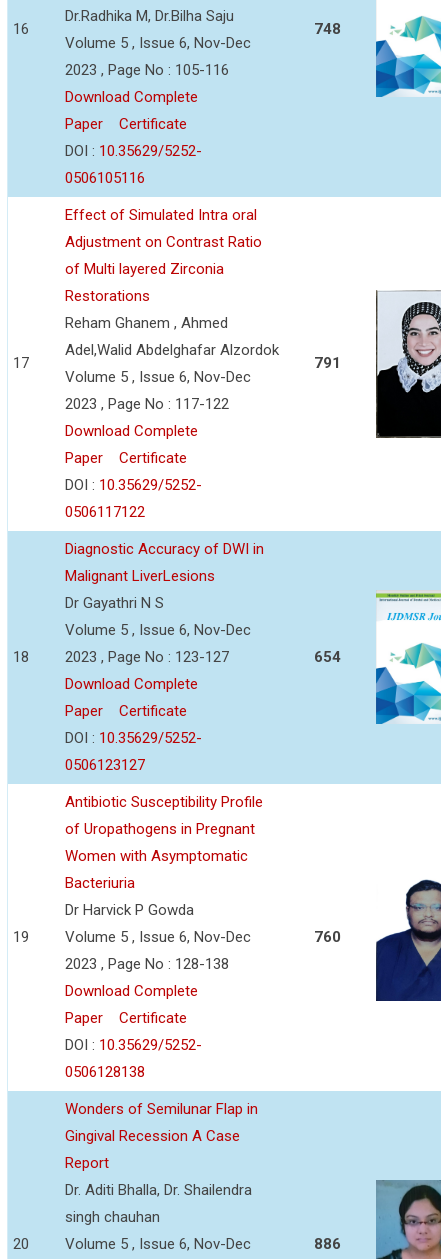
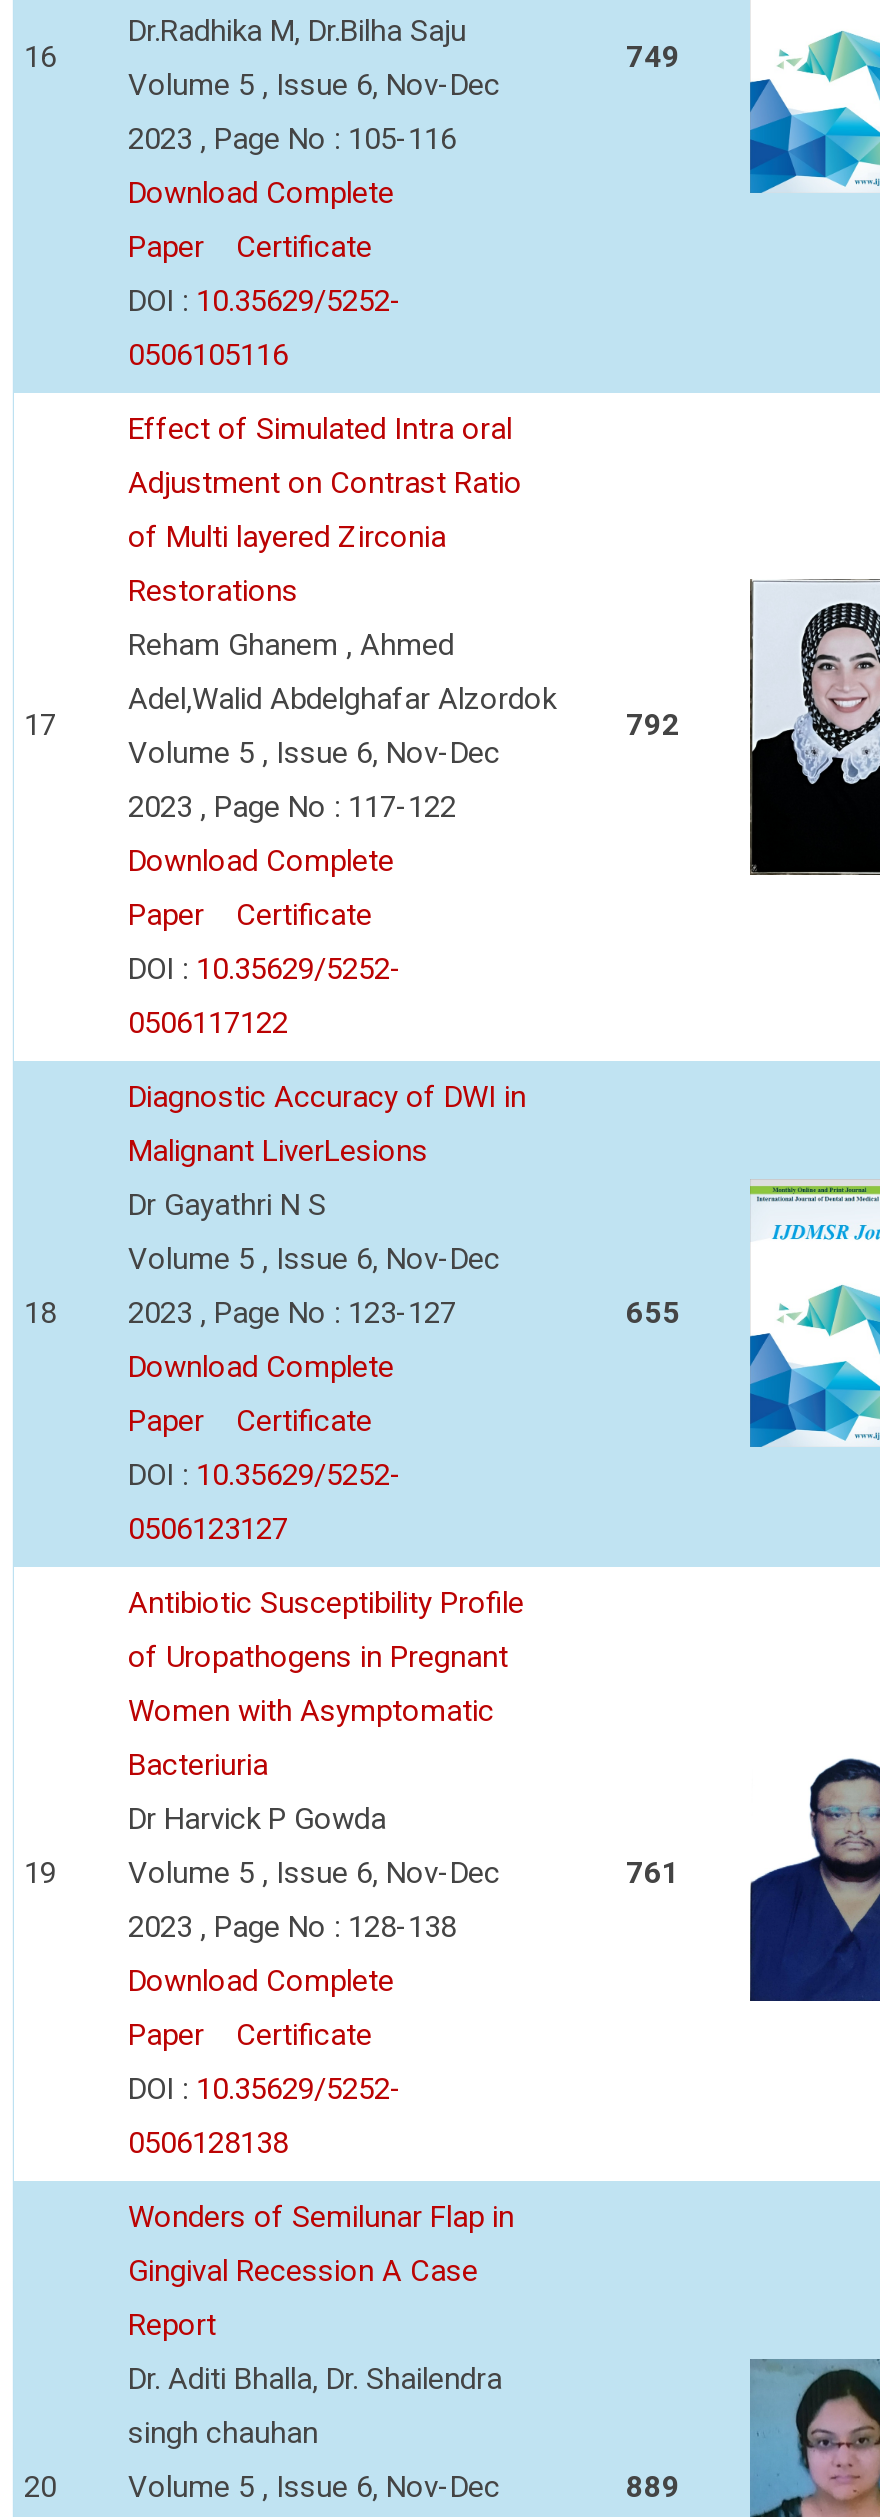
- 748
+ 749

- 791
+ 792

- 654
+ 655

- 760
+ 761

- 886
+ 889
